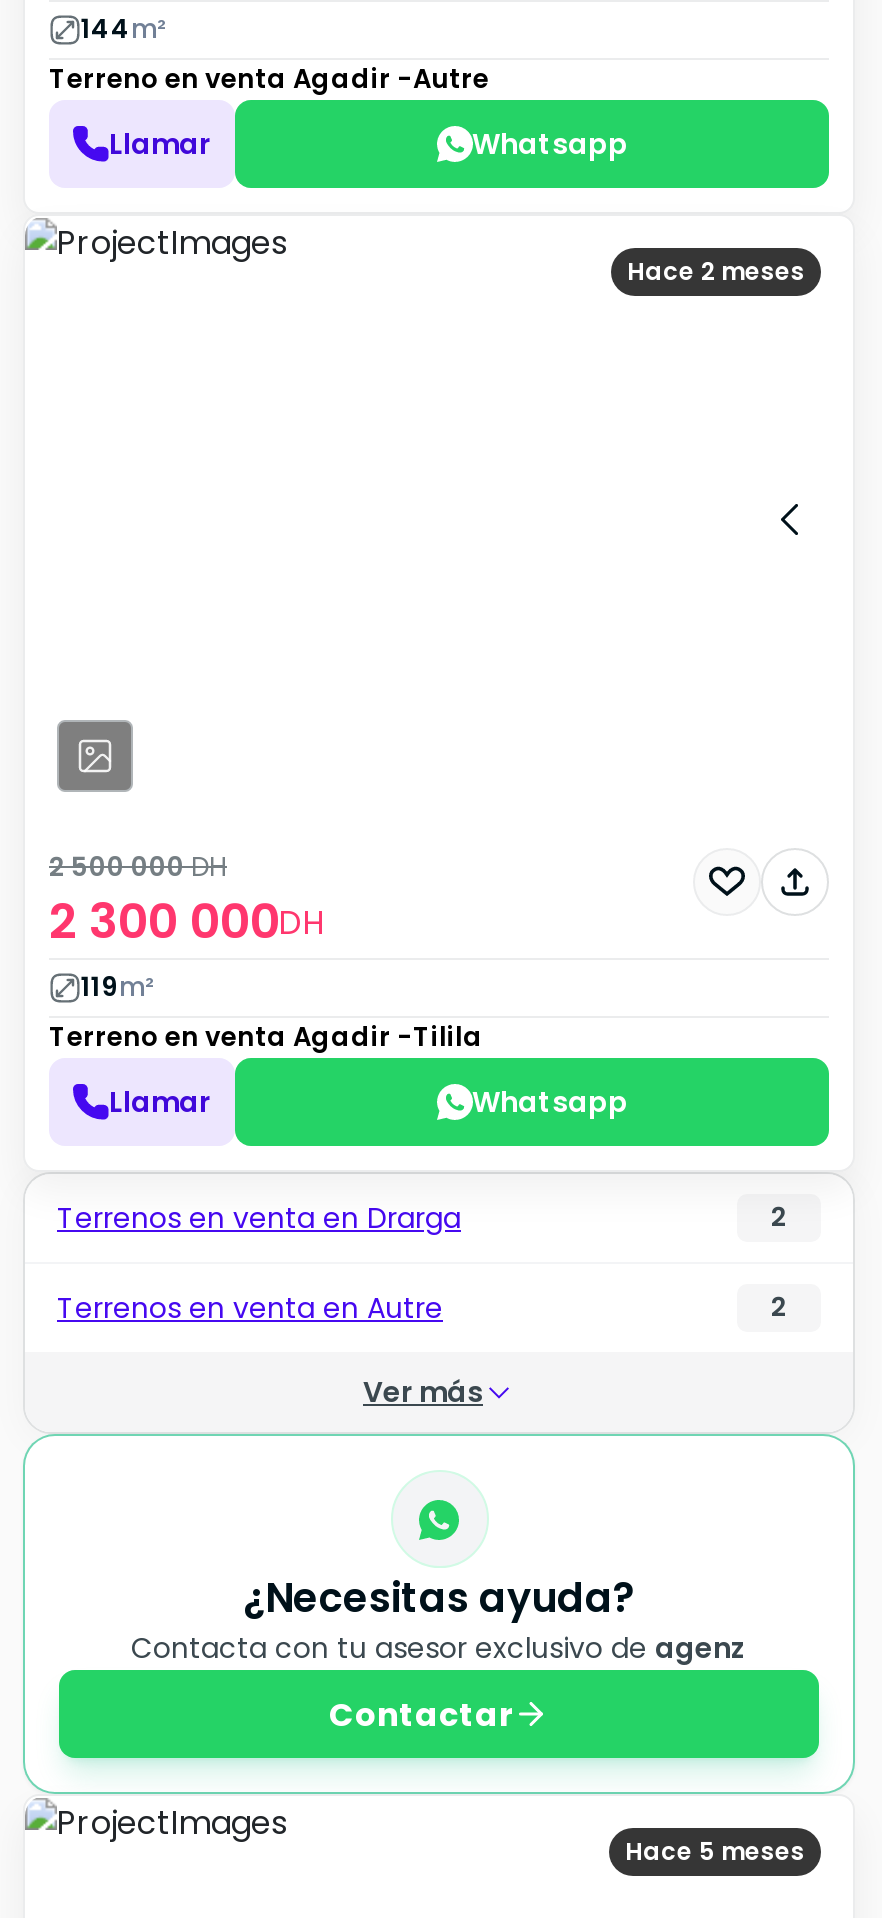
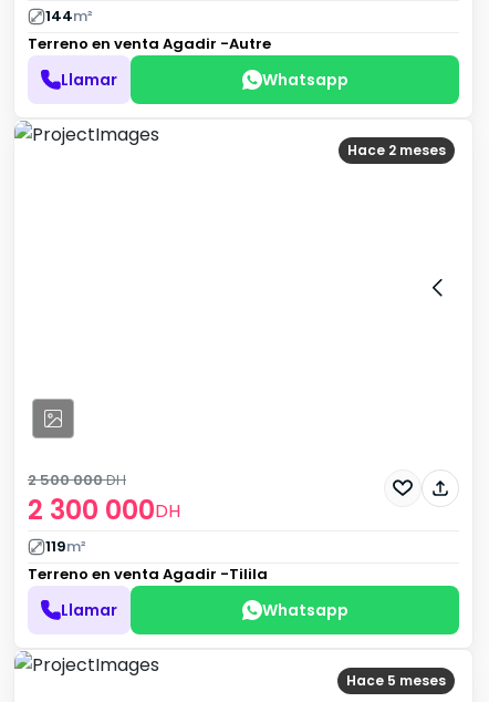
- Terrenos en venta en Drarga
- 2
- Terrenos en venta en Autre
- 2
- Ver más

- [image]
- ¿Necesitas ayuda?
- Contacta con tu asesor exclusivo de agenz
- Contactar
